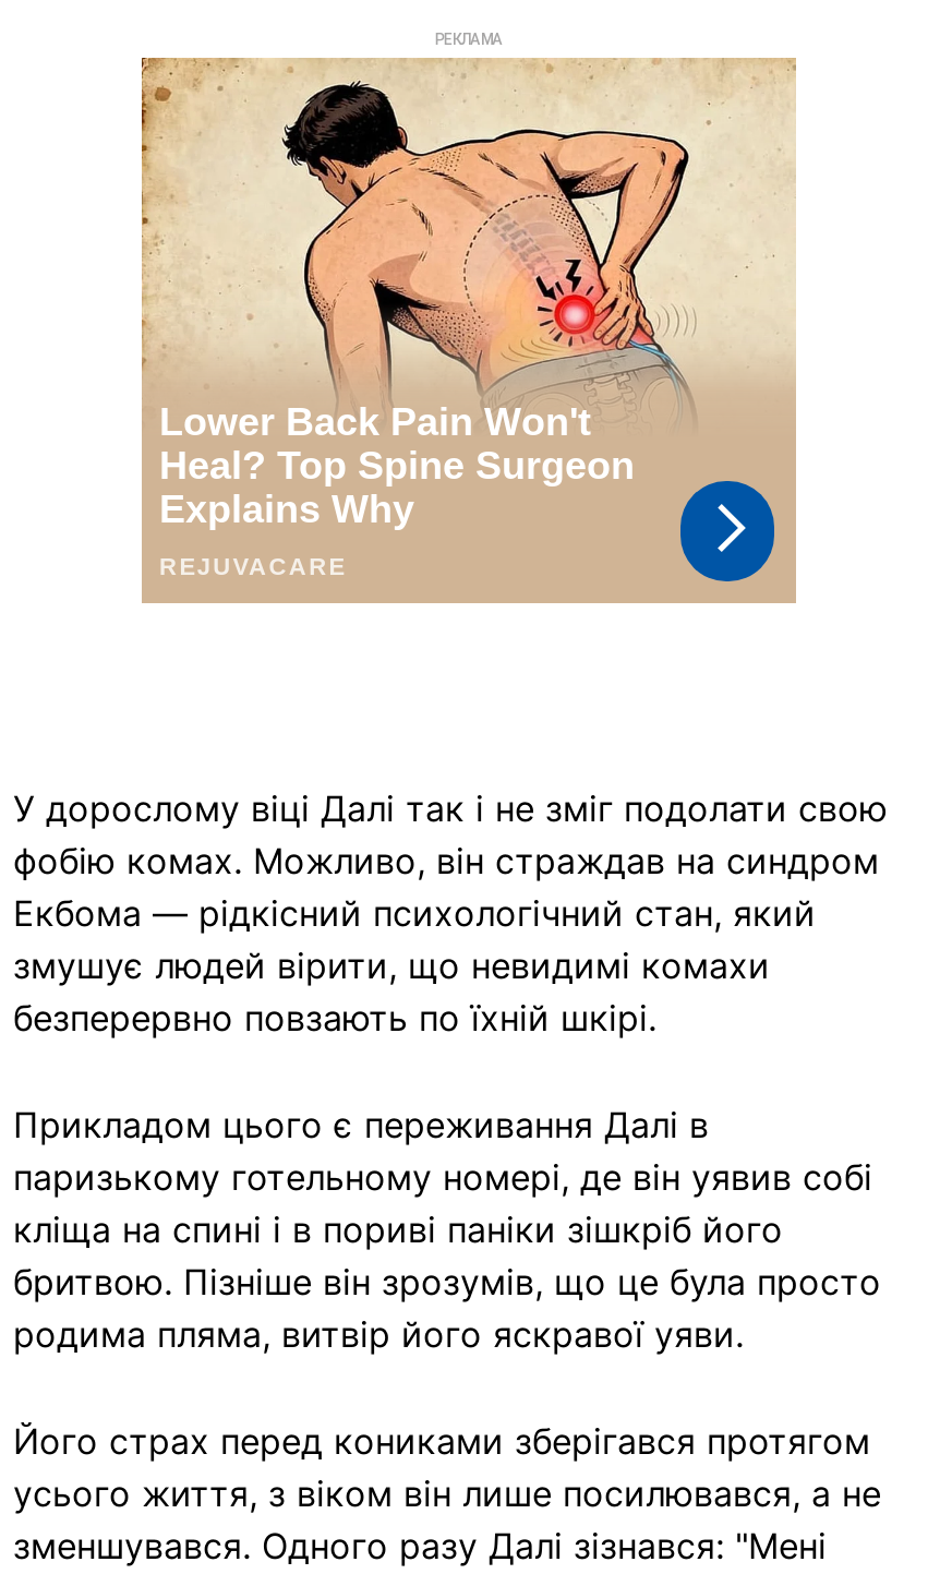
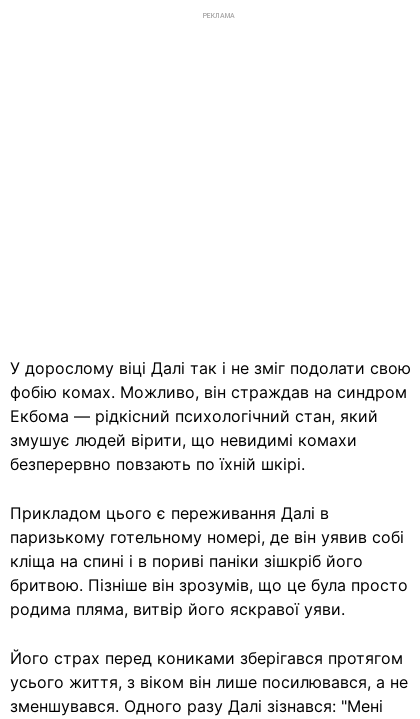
- [image]
